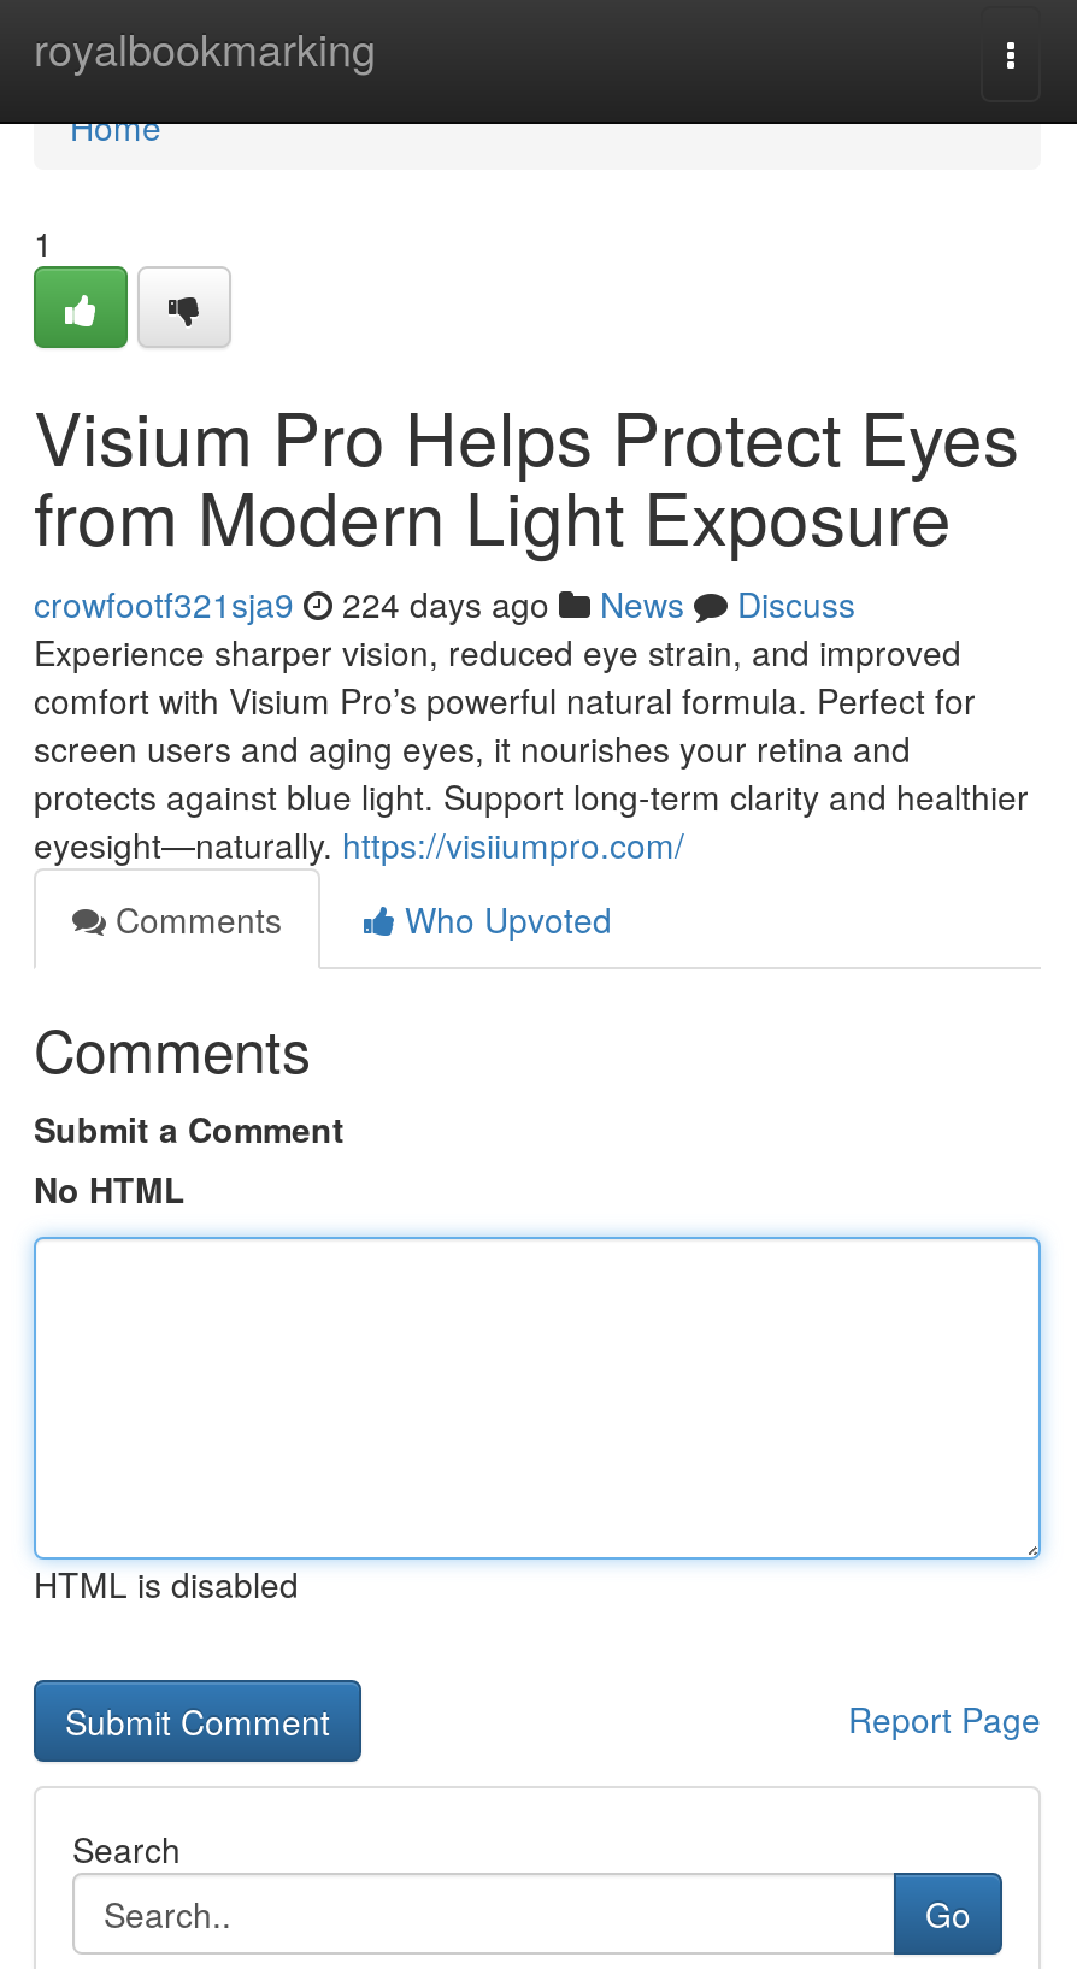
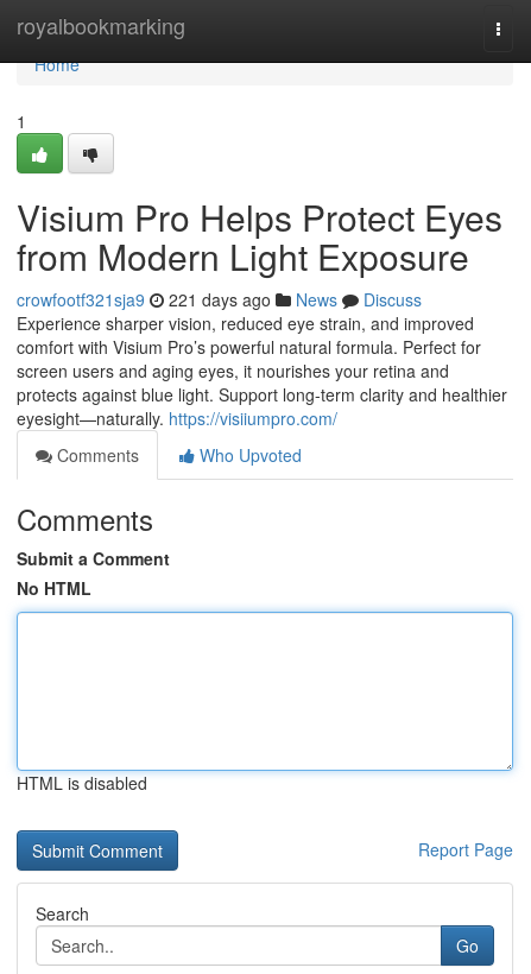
- crowfootf321sja9 224 days ago News Discuss
+ crowfootf321sja9 221 days ago News Discuss
